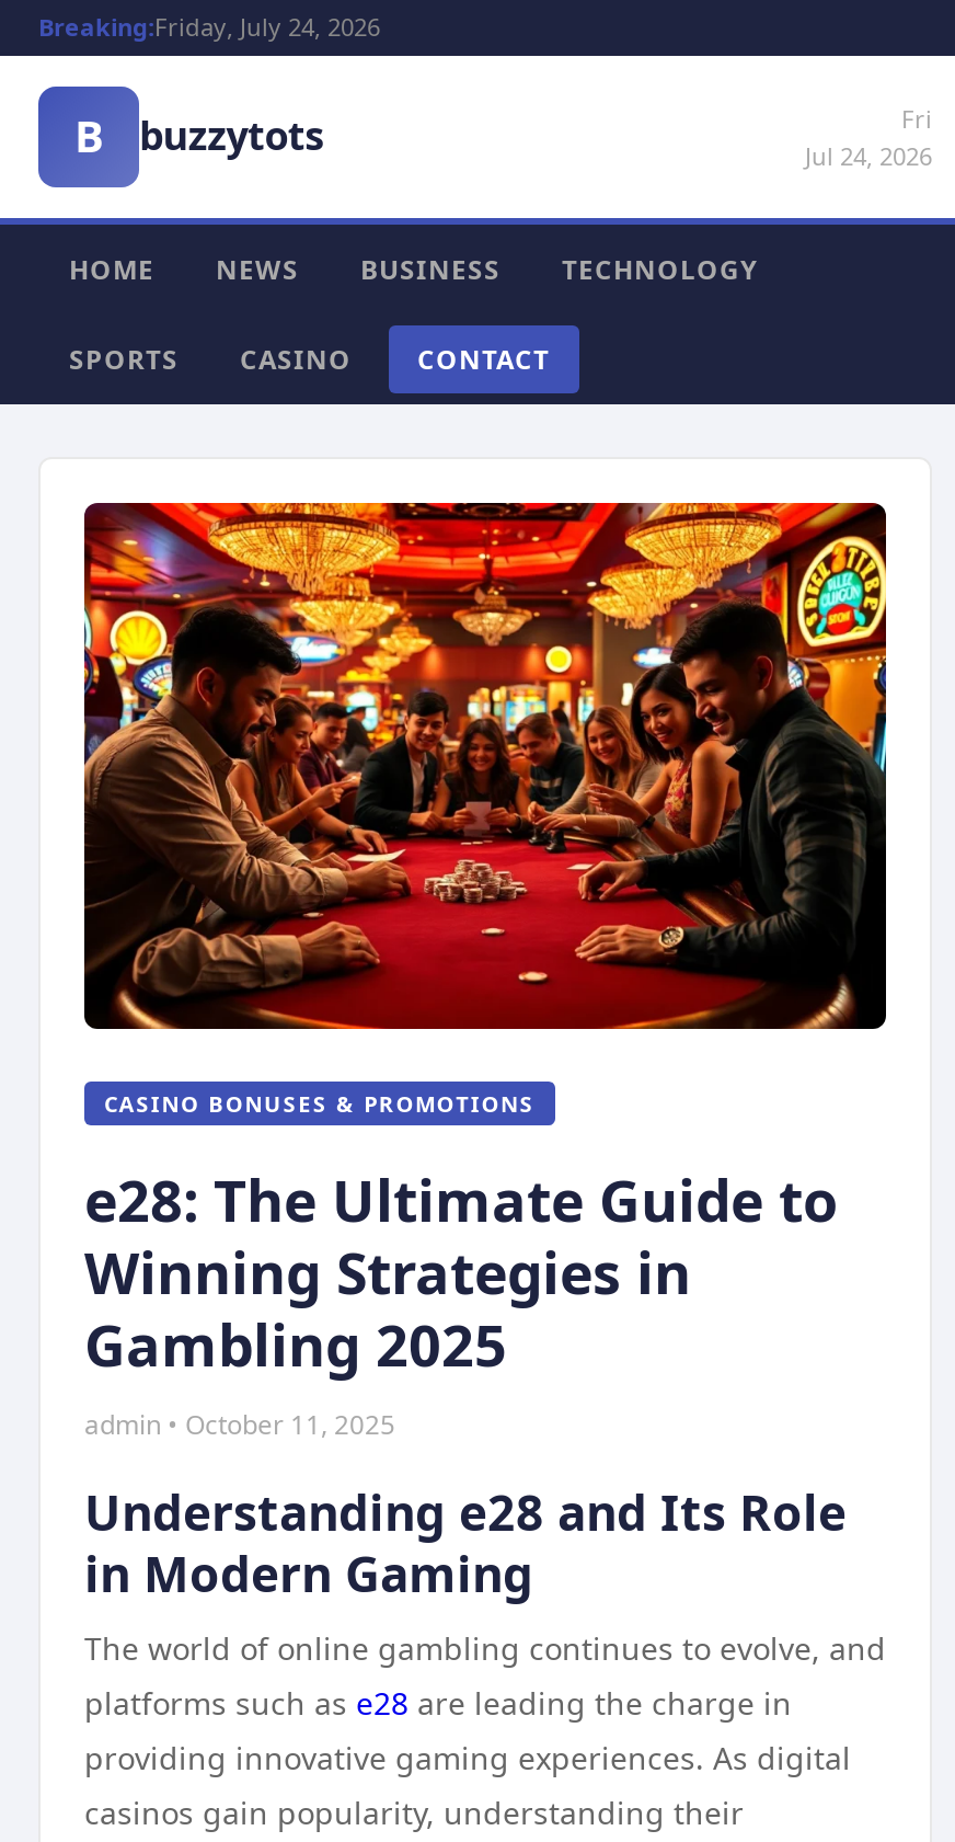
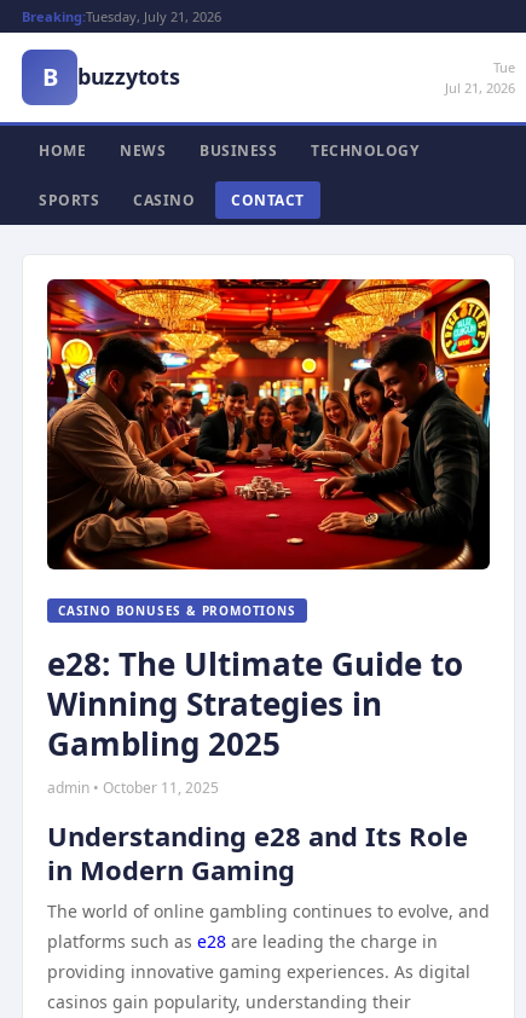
- Breaking:Friday, July 24, 2026
+ Breaking:Tuesday, July 21, 2026

- Fri
- Jul 24, 2026
+ Tue
+ Jul 21, 2026
